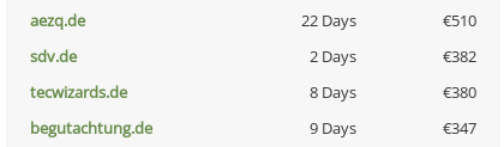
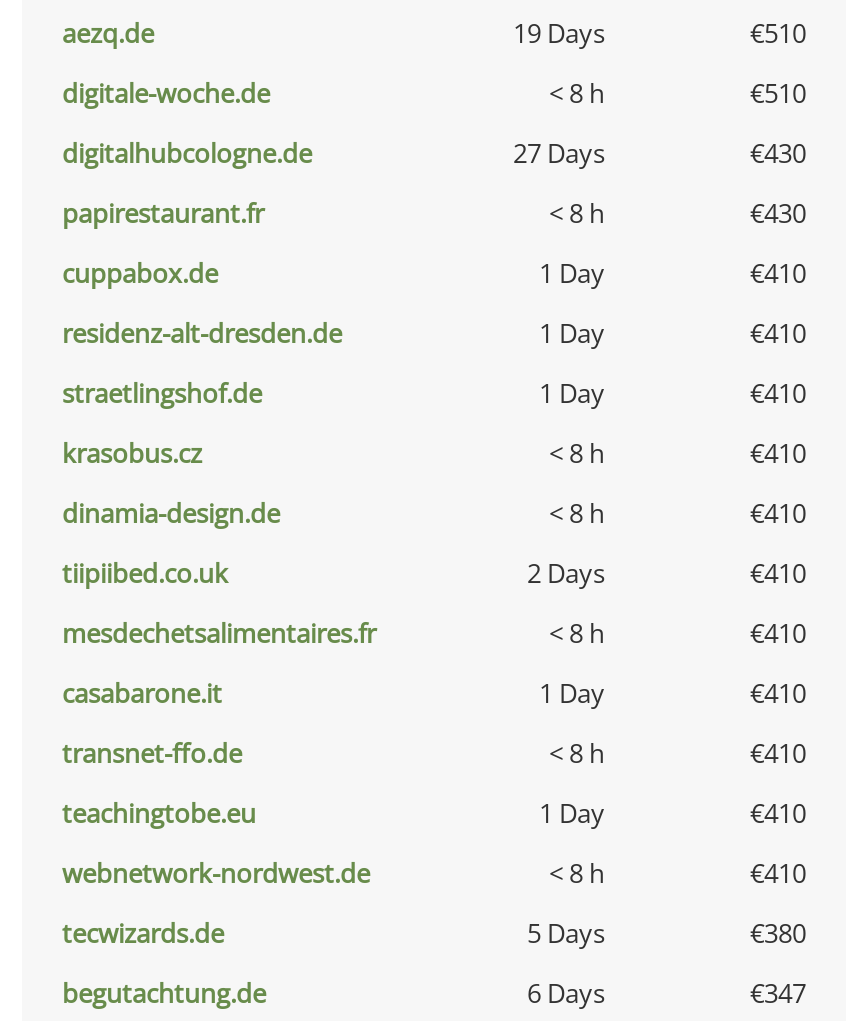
- 22 Days
+ 19 Days

- sdv.de
+ digitale-woche.de
+ < 8 h
+ €510
+ digitalhubcologne.de
+ 27 Days
+ €430
+ papirestaurant.fr
+ < 8 h
+ €430
+ cuppabox.de
+ 1 Day
+ €410
+ residenz-alt-dresden.de
+ 1 Day
+ €410
+ straetlingshof.de
+ 1 Day
+ €410
+ krasobus.cz
+ < 8 h
+ €410
+ dinamia-design.de
+ < 8 h
+ €410
+ tiipiibed.co.uk

- €382
+ €410
+ mesdechetsalimentaires.fr
+ < 8 h
+ €410
+ casabarone.it
+ 1 Day
+ €410
+ transnet-ffo.de
+ < 8 h
+ €410
+ teachingtobe.eu
+ 1 Day
+ €410
+ webnetwork-nordwest.de
+ < 8 h
+ €410

- 8 Days
+ 5 Days

- 9 Days
+ 6 Days
